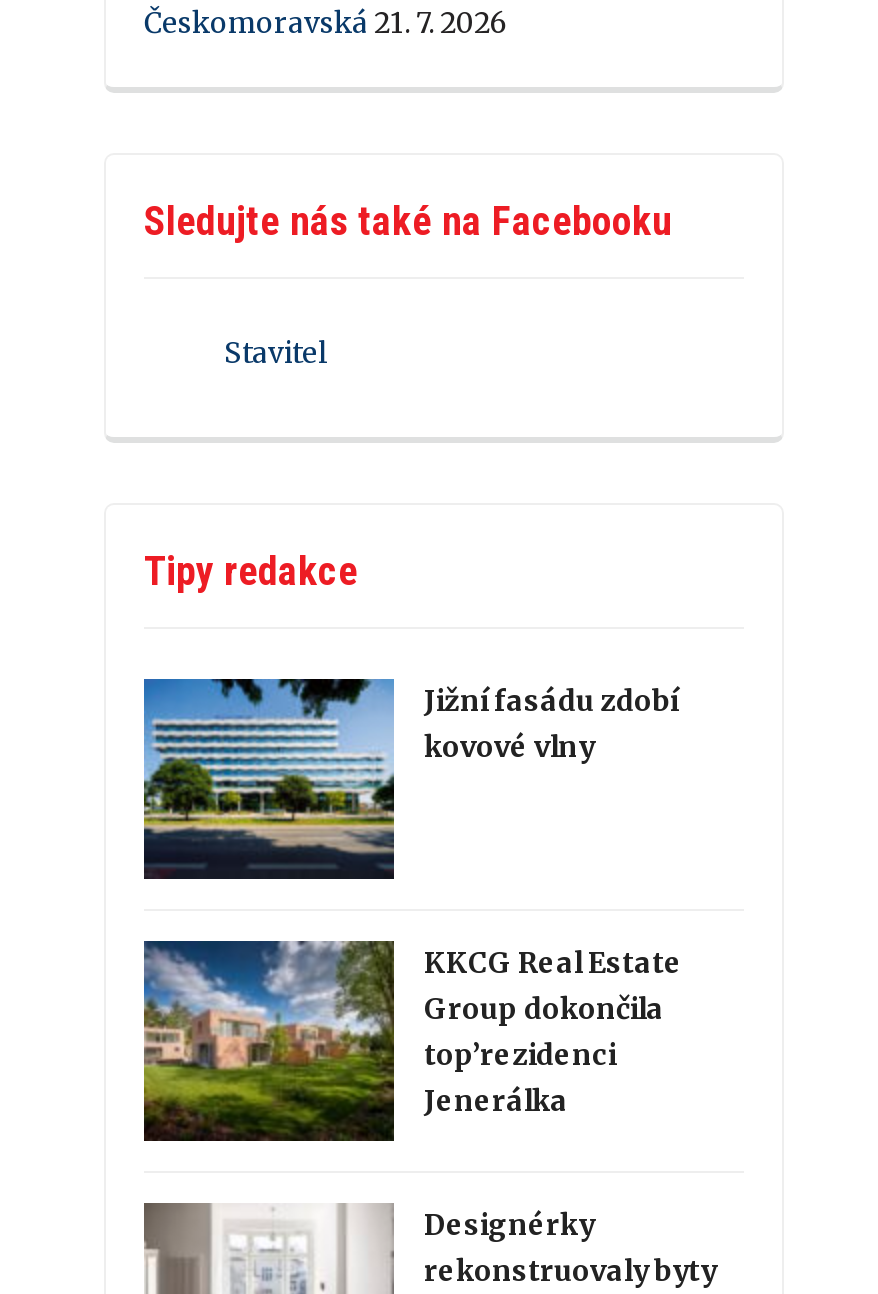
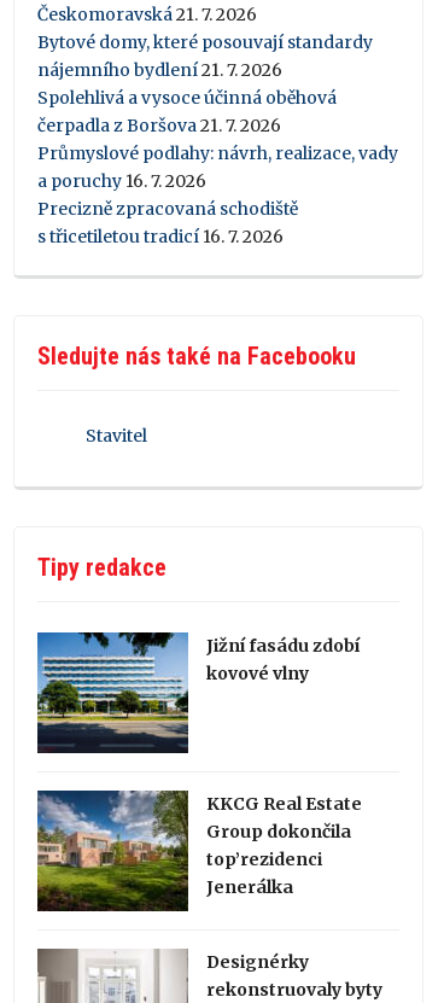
+ Bytové domy, které posouvají standardy
+ nájemního bydlení 21. 7. 2026
+ Spolehlivá a vysoce účinná oběhová
+ čerpadla z Boršova 21. 7. 2026
+ Průmyslové podlahy: návrh, realizace, vady
+ a poruchy 16. 7. 2026
+ Precizně zpracovaná schodiště
+ s třicetiletou tradicí 16. 7. 2026
